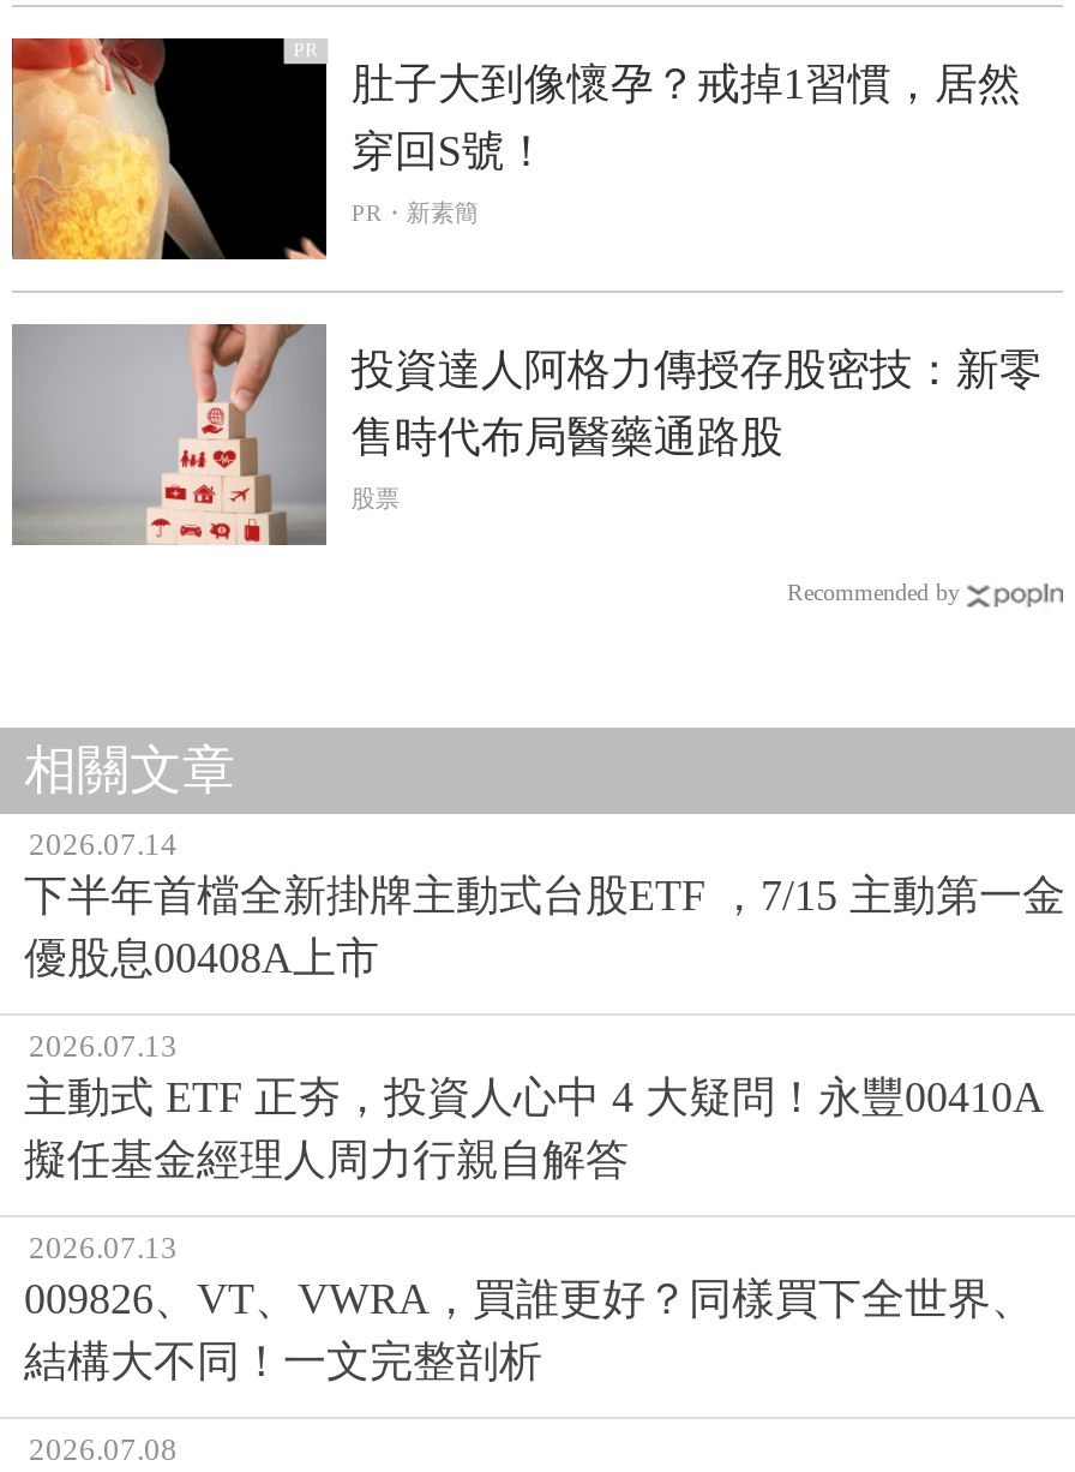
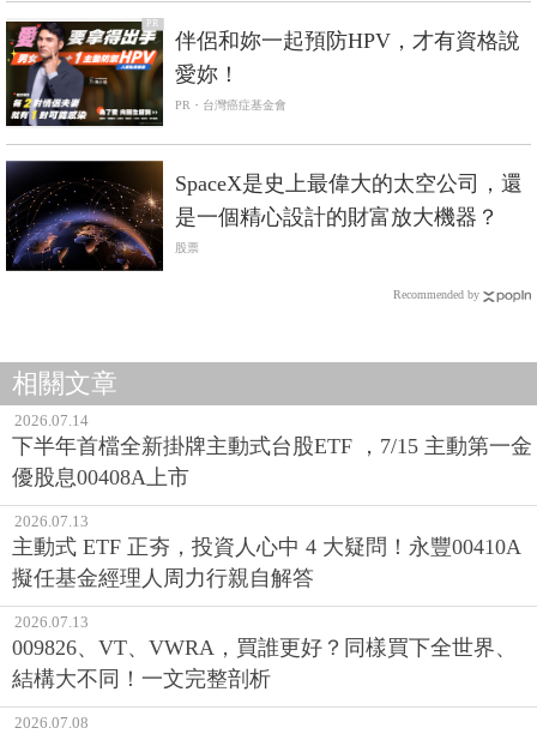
- [image]
- 肚子大到像懷孕？戒掉1習慣，居然
- 穿回S號！
+ [image]
+ 伴侶和妳一起預防HPV，才有資格說
+ 愛妳！

- PR・新素簡
+ PR・台灣癌症基金會

- [image]
- 投資達人阿格力傳授存股密技：新零
- 售時代布局醫藥通路股
+ [image]
+ SpaceX是史上最偉大的太空公司，還
+ 是一個精心設計的財富放大機器？
